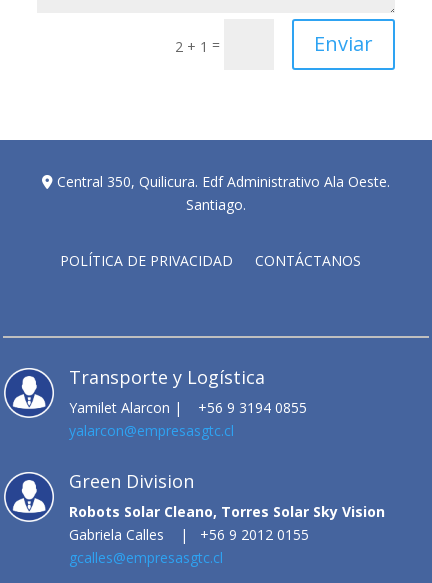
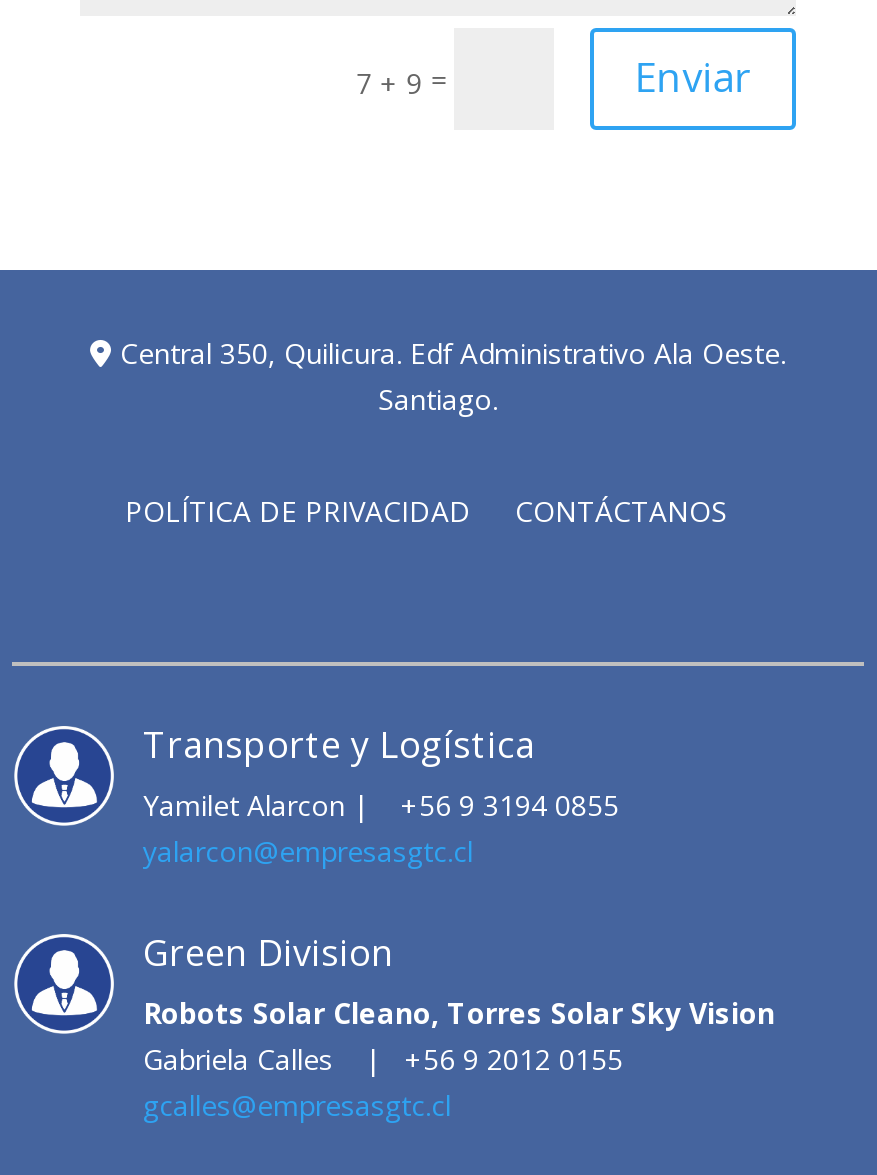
- 2 + 1 =
+ 7 + 9 =
